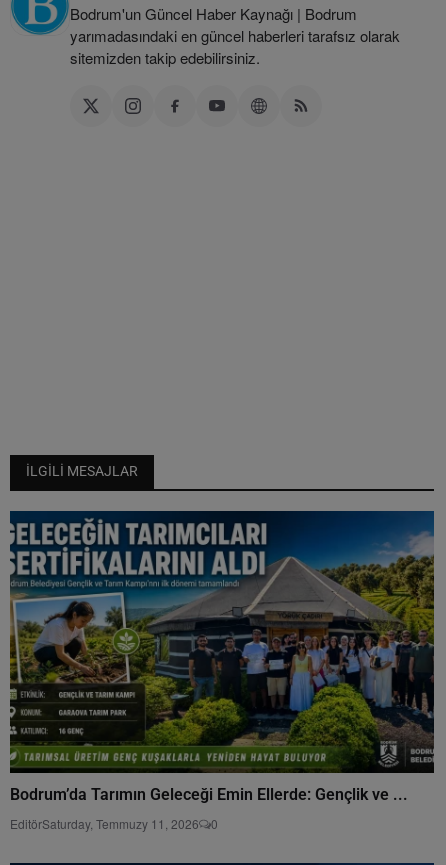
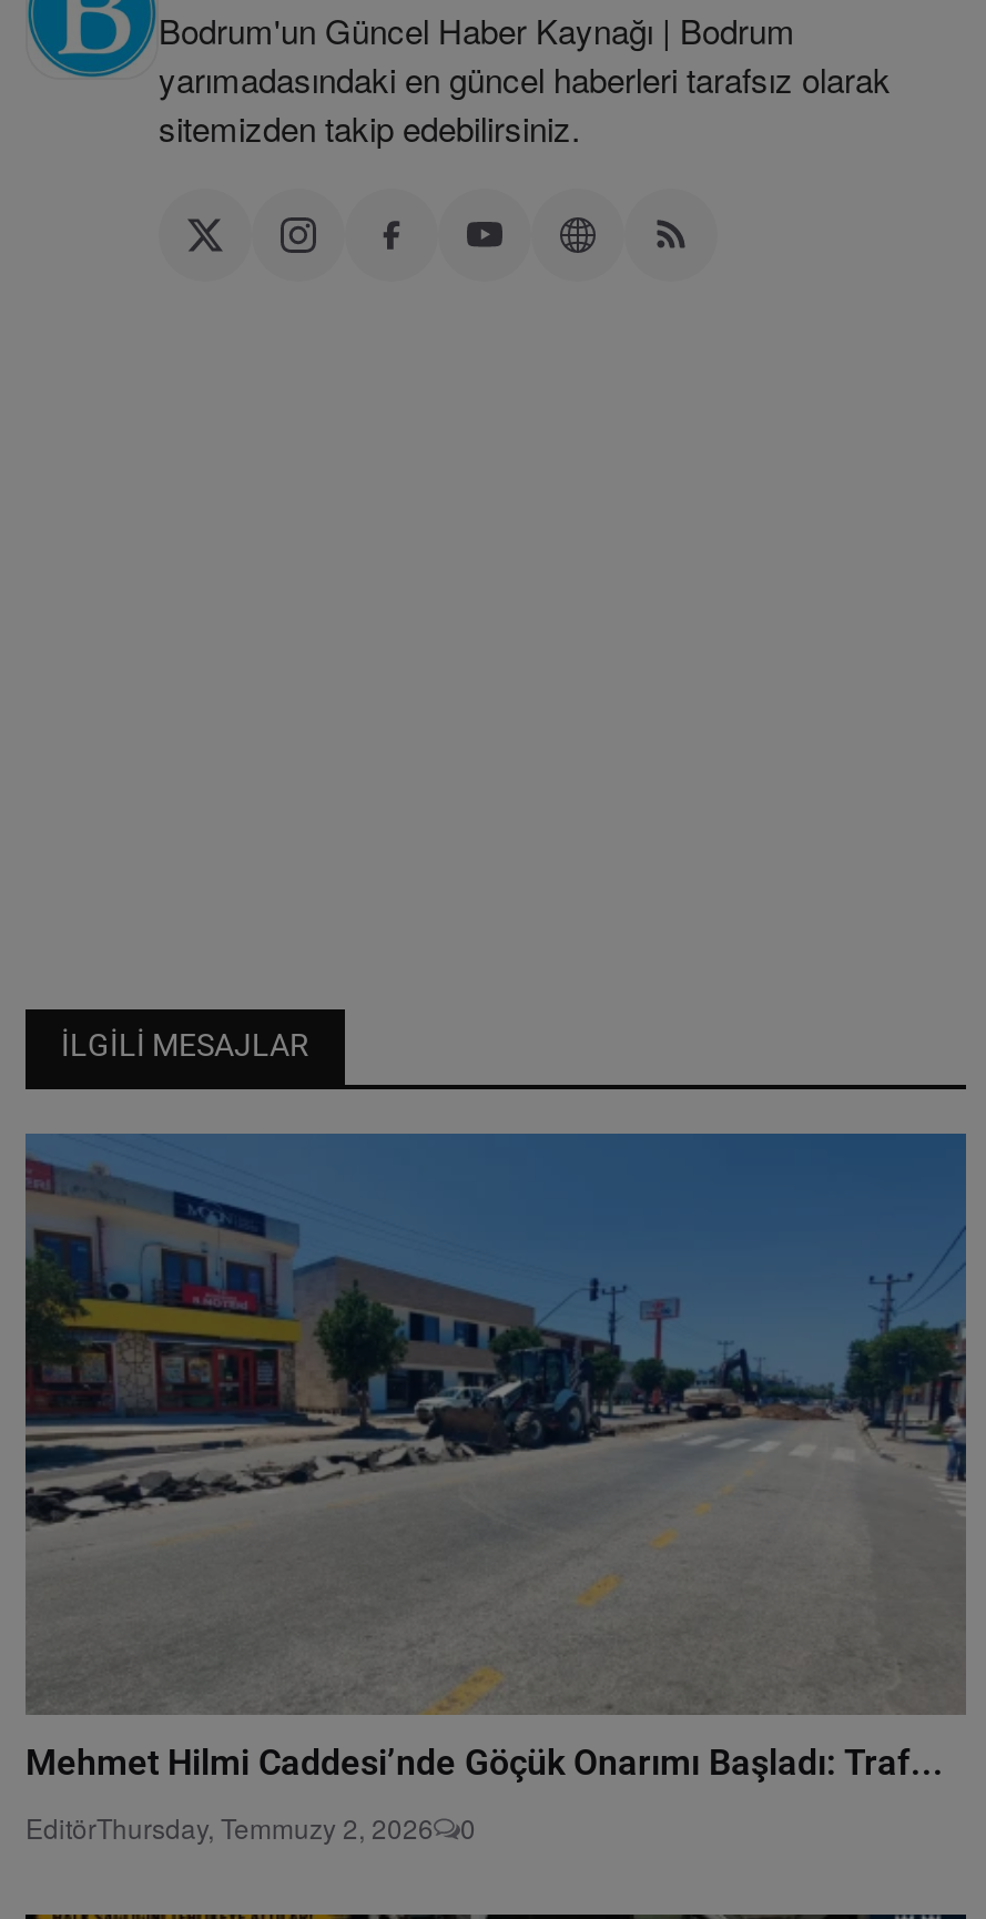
- [image]
- Bodrum’da Tarımın Geleceği Emin Ellerde: Gençlik ve ...
+ [image]
+ Mehmet Hilmi Caddesi’nde Göçük Onarımı Başladı: Traf...

- EditörSaturday, Temmuzy 11, 2026
+ EditörThursday, Temmuzy 2, 2026
